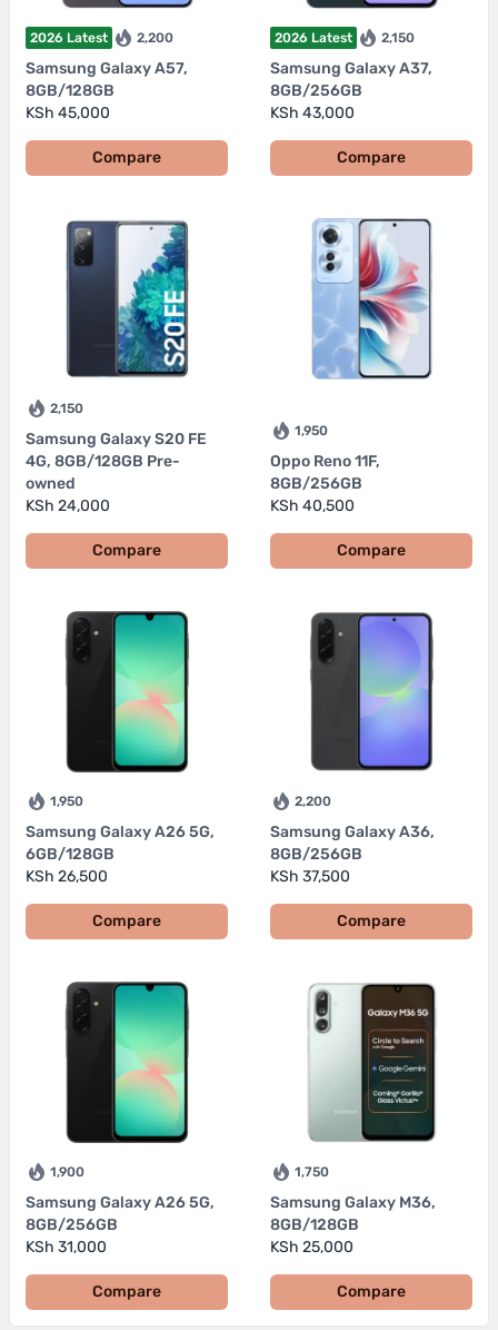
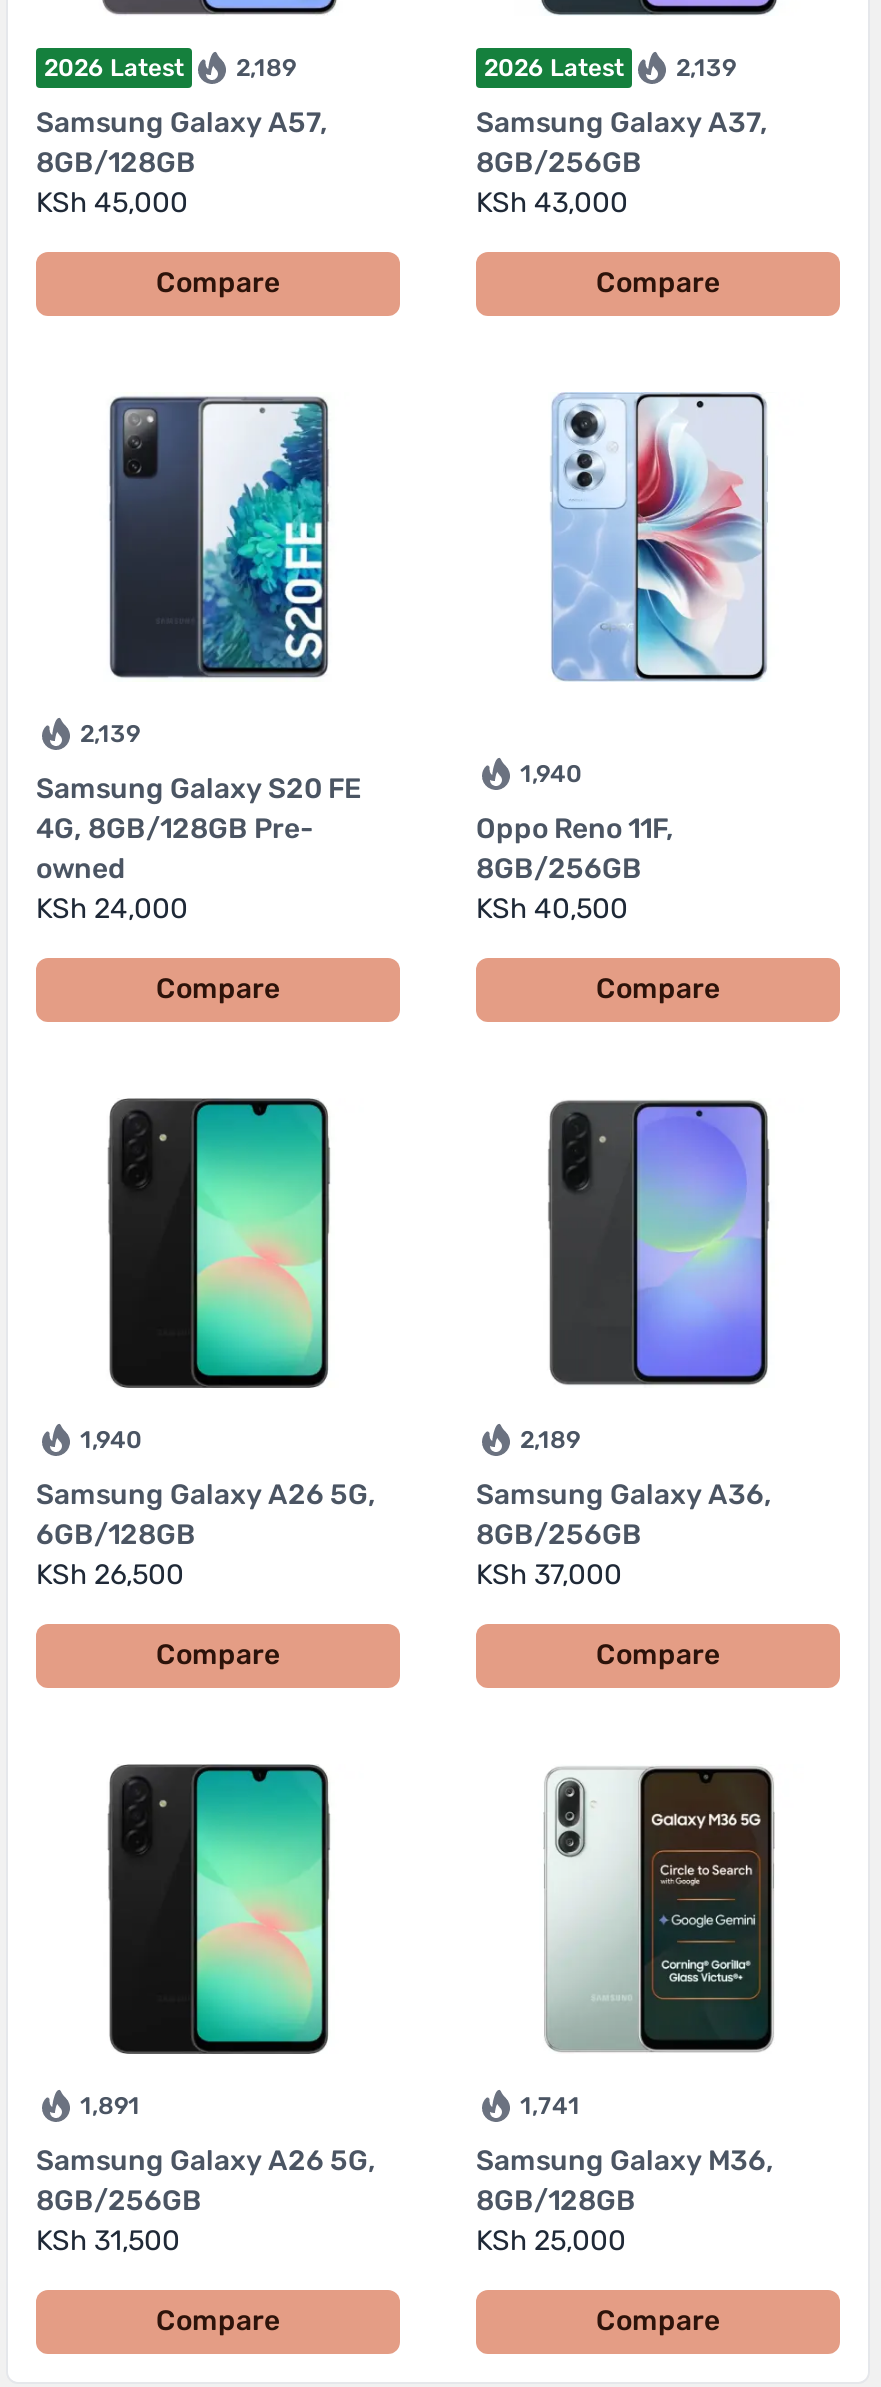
- 2026 Latest 2,200
+ 2026 Latest 2,189

- 2026 Latest 2,150
+ 2026 Latest 2,139

- 2,150
+ 2,139

- 1,950
+ 1,940

- 1,950
+ 1,940

- 2,200
+ 2,189

- KSh 37,500
+ KSh 37,000

- 1,900
+ 1,891

- 1,750
+ 1,741

- KSh 31,000
+ KSh 31,500
